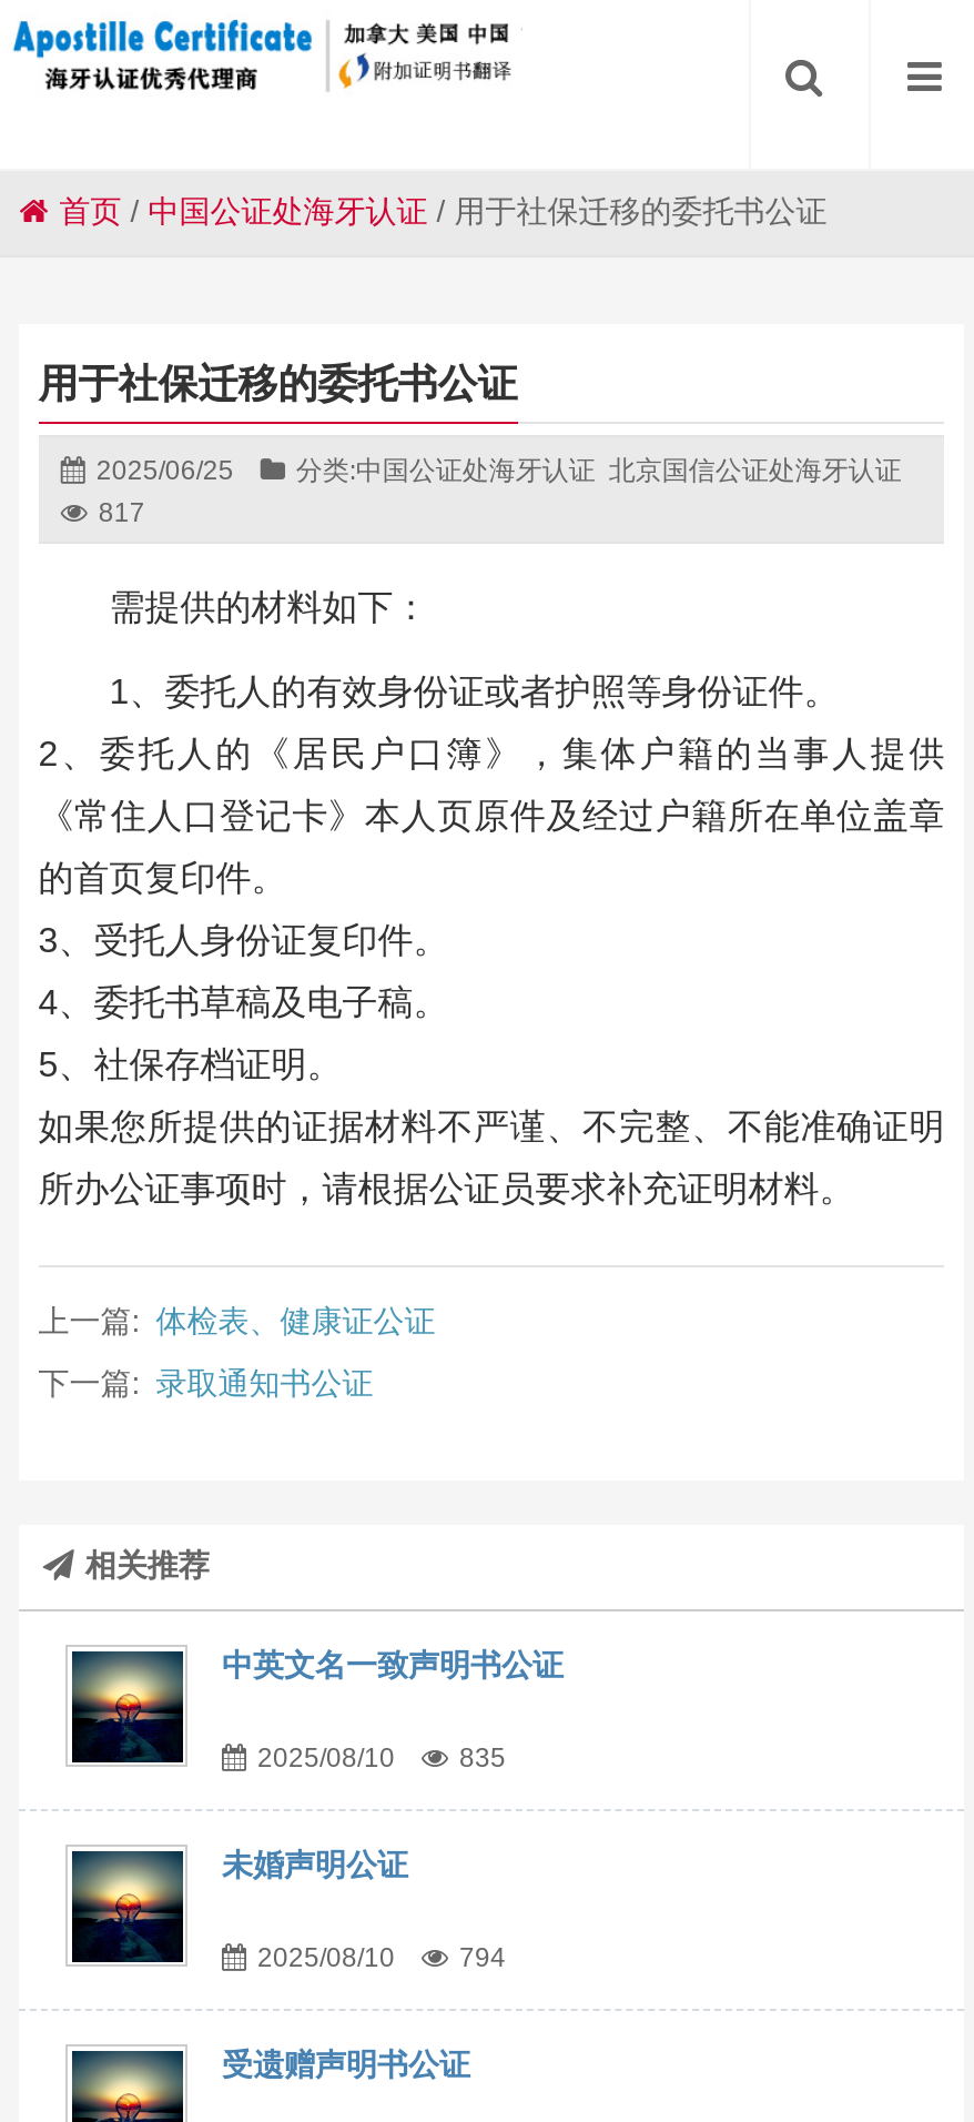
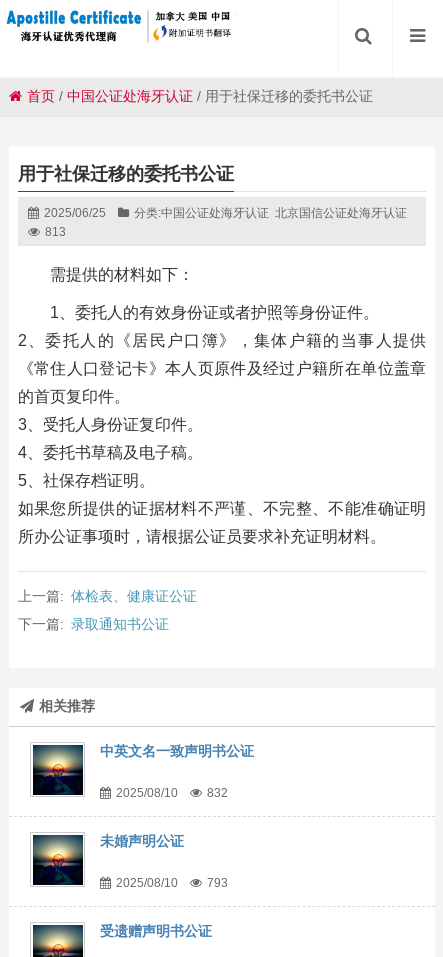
- 817
+ 813

- 835
+ 832

- 794
+ 793
